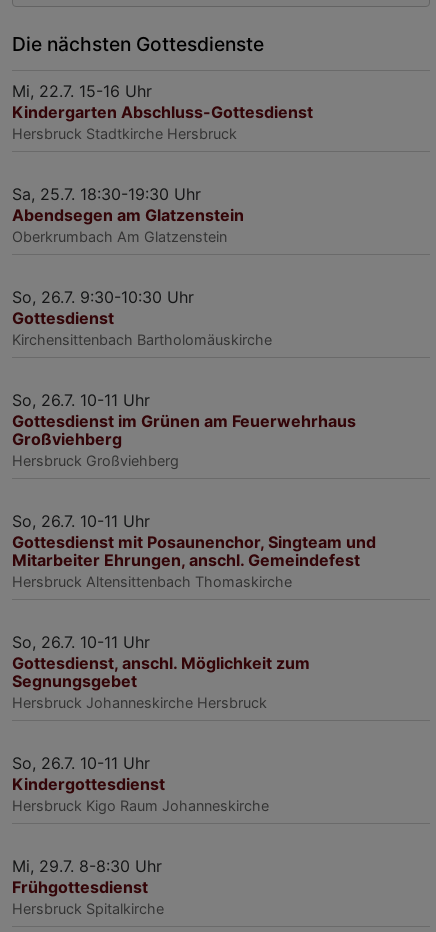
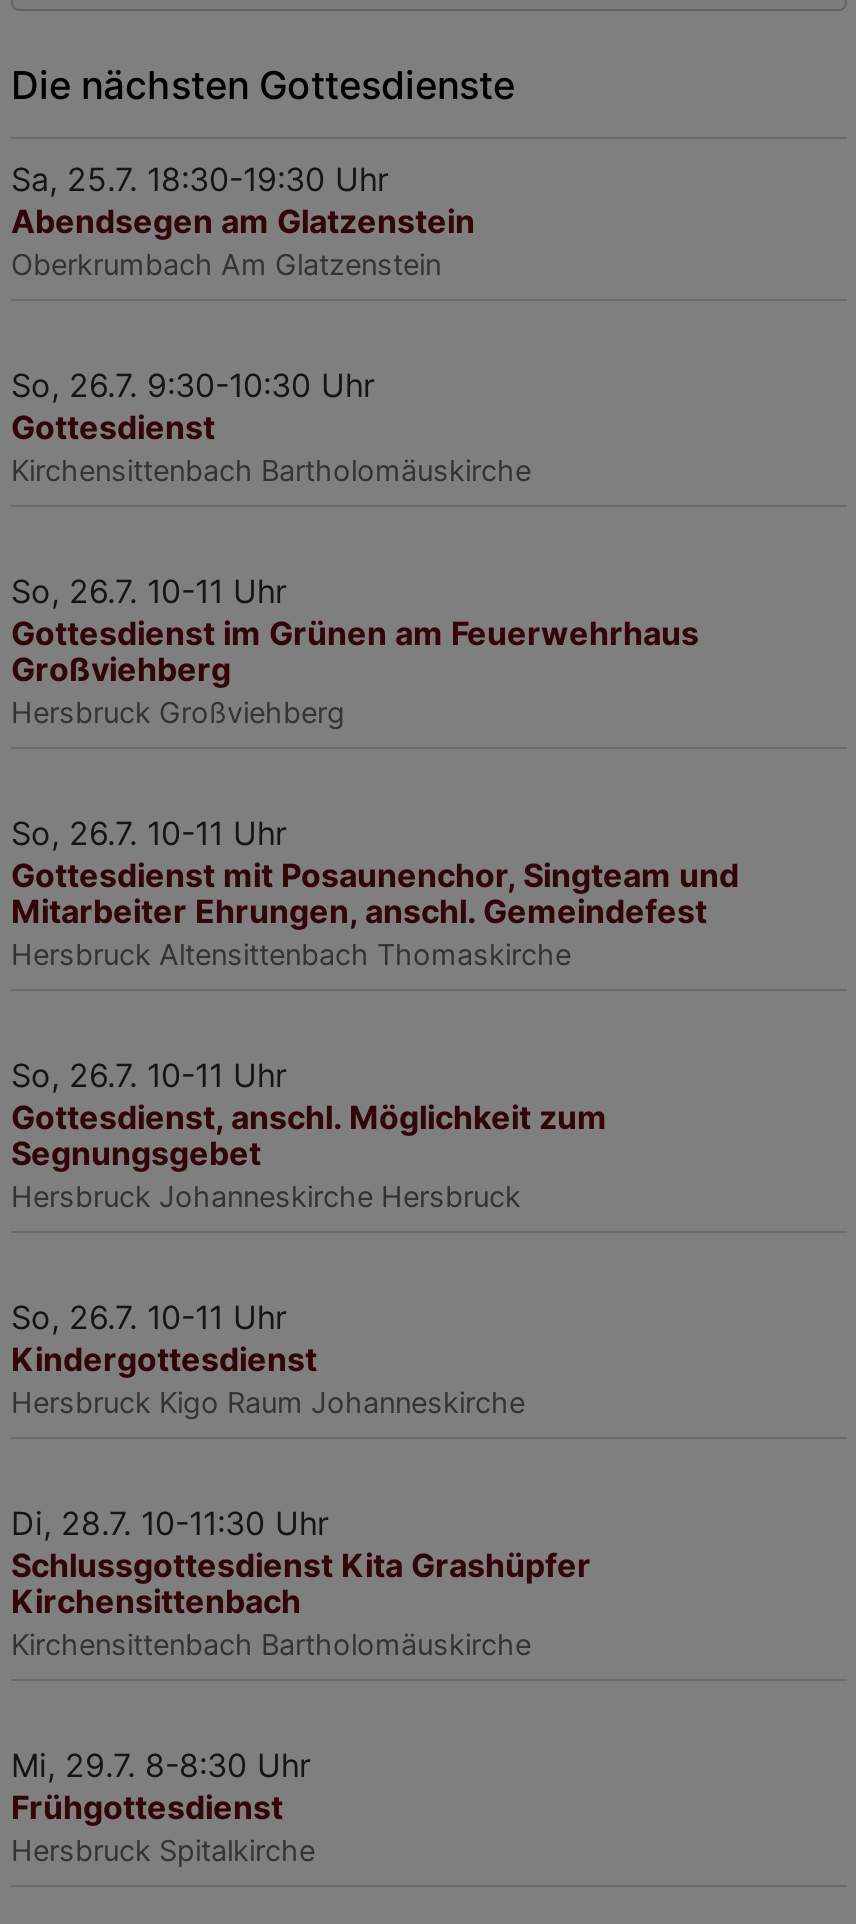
- Mi, 22.7. 15-16 Uhr
- Kindergarten Abschluss-Gottesdienst
- Hersbruck Stadtkirche Hersbruck

moved up: Sa, 25.7. 18:30-19:30 Uhr | Abendsegen am Glatzenstein | Oberkrumbach Am Glatzenstein | ... | Kindergottesdienst | Hersbruck Kigo Raum Johanneskirche

+ Di, 28.7. 10-11:30 Uhr
+ Schlussgottesdienst Kita Grashüpfer
+ Kirchensittenbach
+ Kirchensittenbach Bartholomäuskirche
